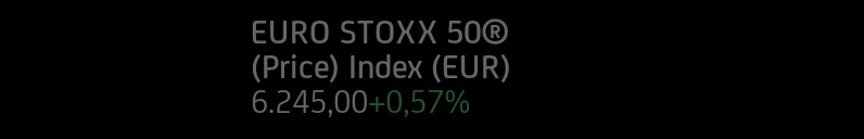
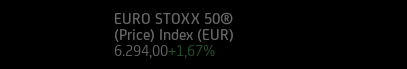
- 6.245,00+0,57%
+ 6.294,00+1,67%
